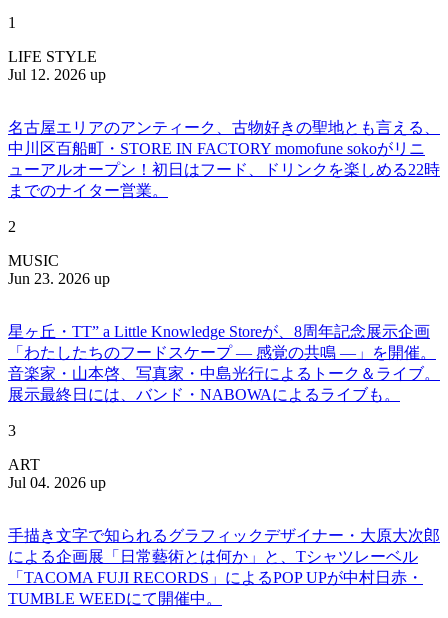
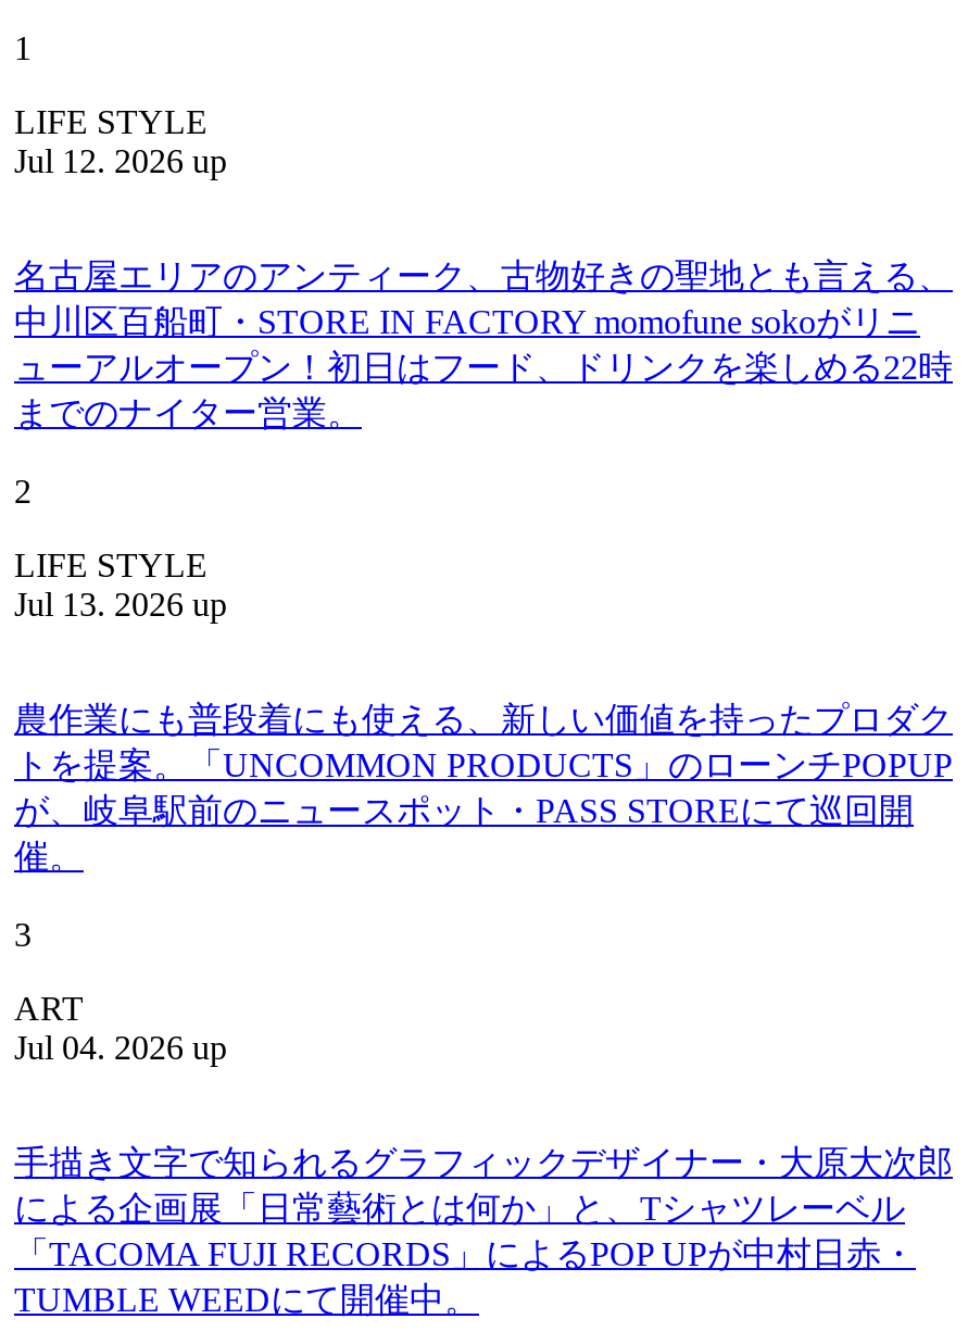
- MUSIC
- Jun 23. 2026 up
+ LIFE STYLE
+ Jul 13. 2026 up

- 星ヶ丘・TT” a Little Knowledge Storeが、8周年記念展示企画
- 「わたしたちのフードスケープ ― 感覚の共鳴 ―」を開催。
- 音楽家・山本啓、写真家・中島光行によるトーク＆ライブ。
- 展示最終日には、バンド・NABOWAによるライブも。
+ 農作業にも普段着にも使える、新しい価値を持ったプロダク
+ トを提案。「UNCOMMON PRODUCTS」のローンチPOPUP
+ が、岐阜駅前のニュースポット・PASS STOREにて巡回開
+ 催。
